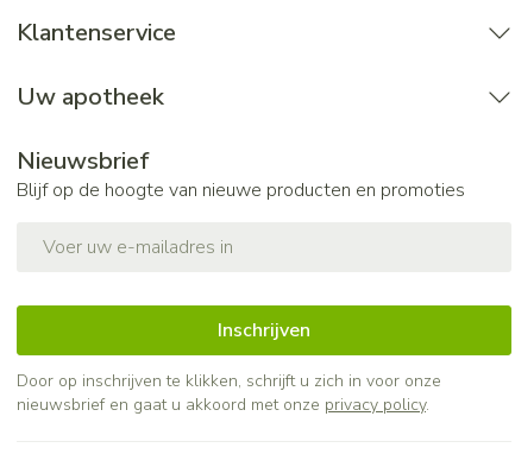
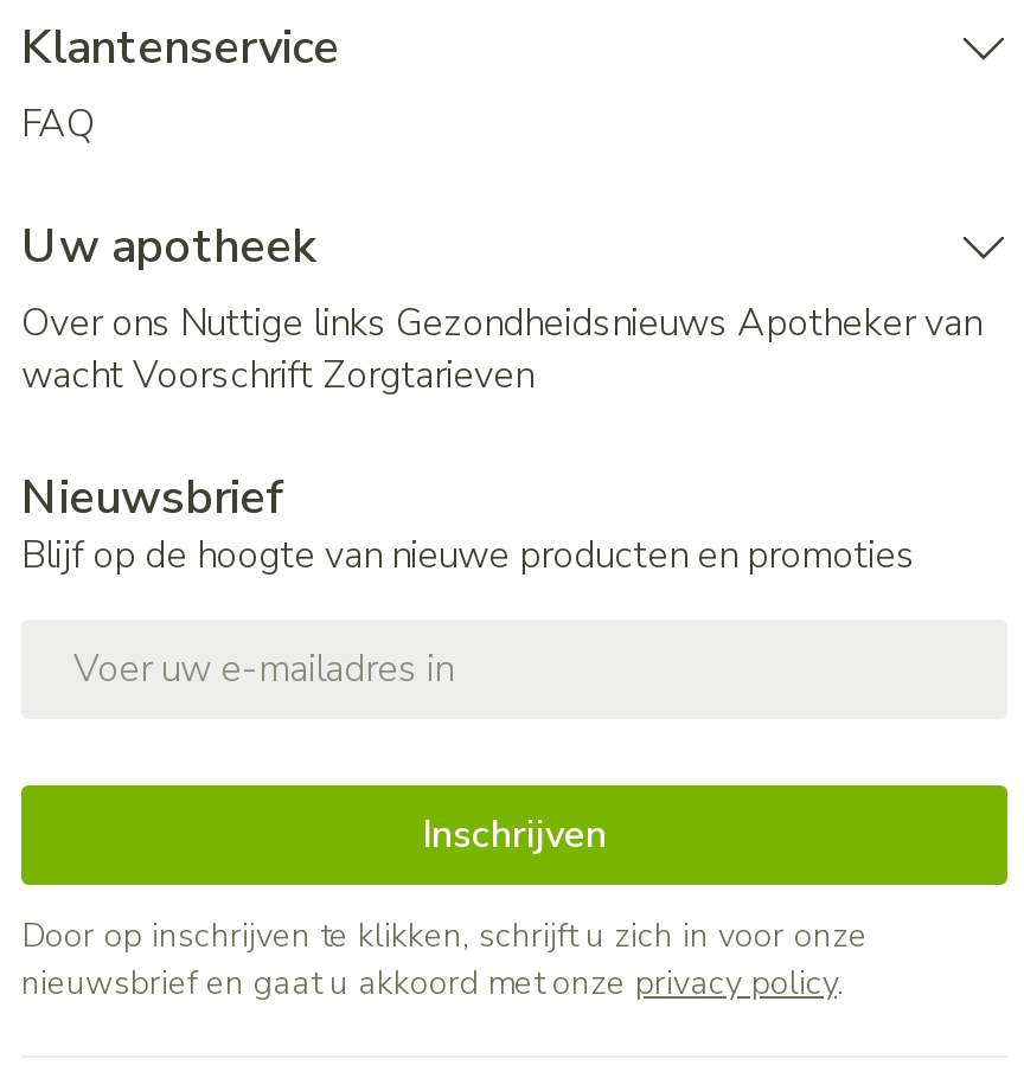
+ FAQ

+ Over ons Nuttige links Gezondheidsnieuws Apotheker van
+ wacht Voorschrift Zorgtarieven
